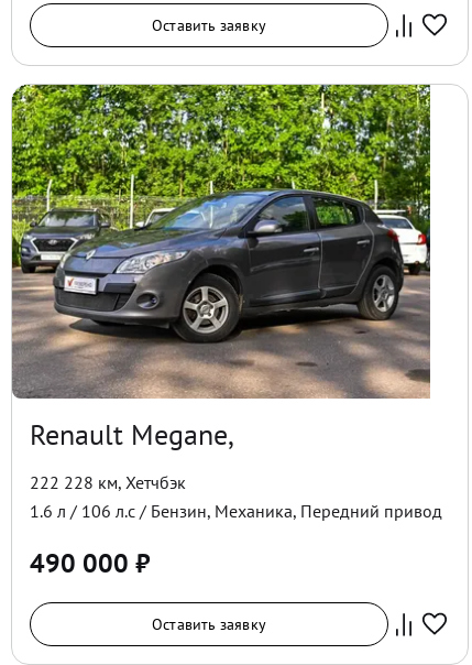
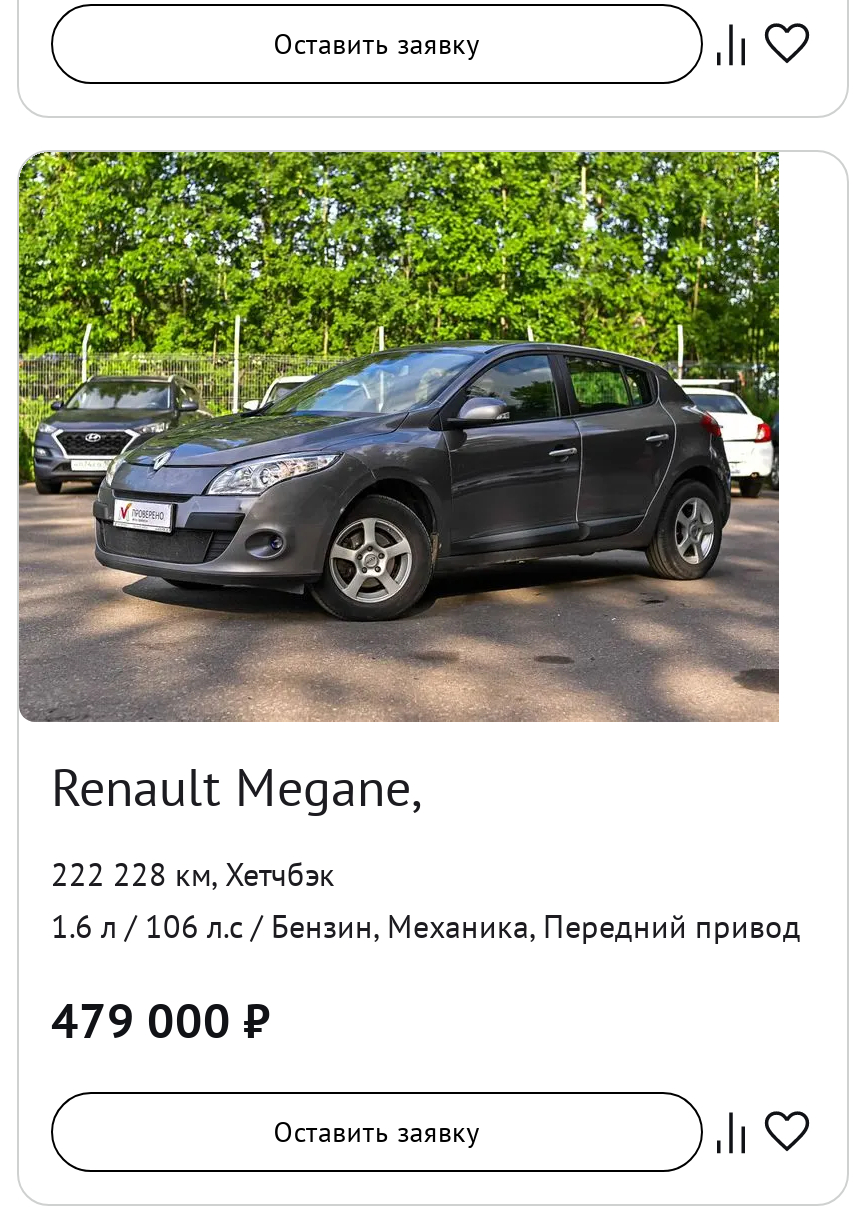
- 490 000 ₽
+ 479 000 ₽
